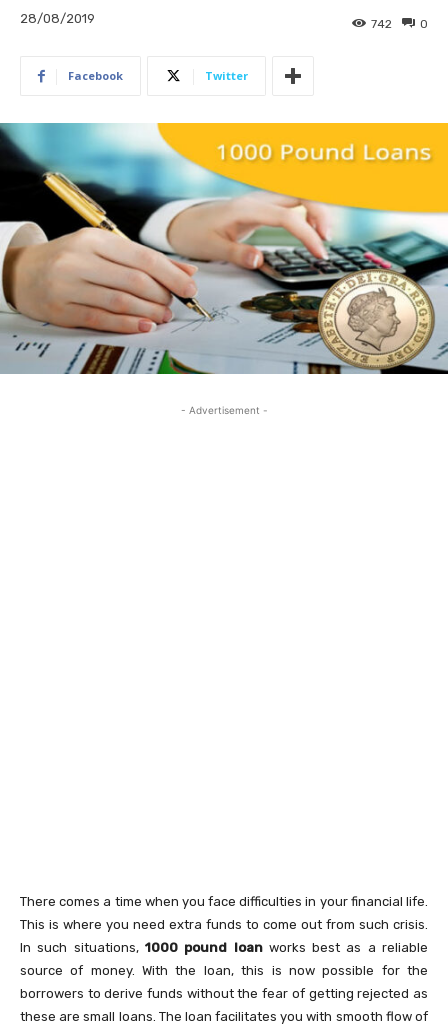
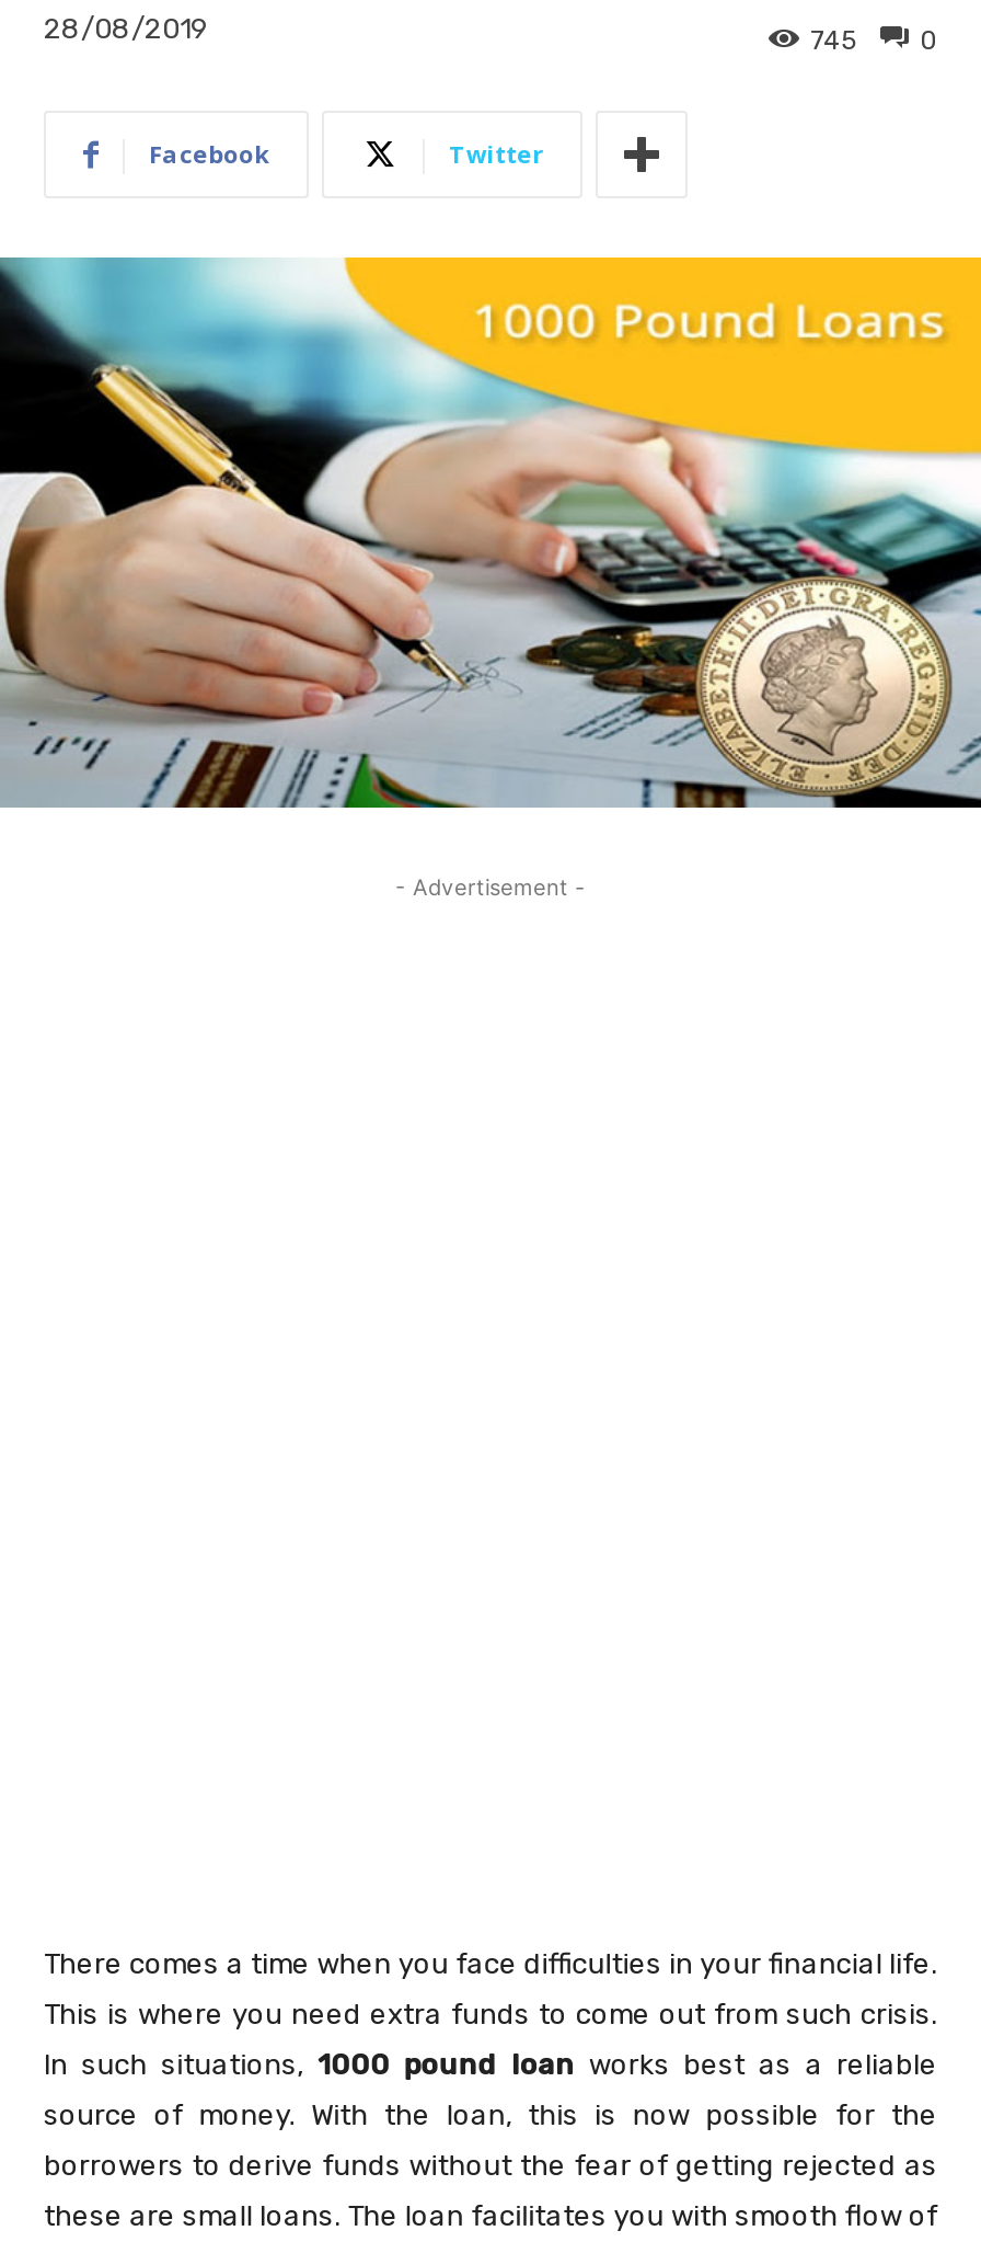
- 742 0
+ 745 0
